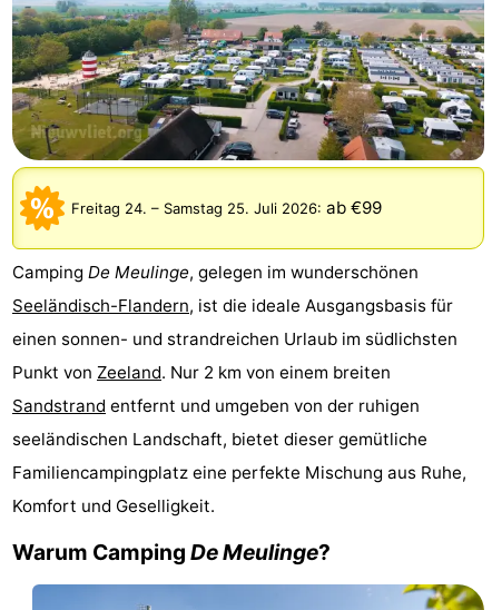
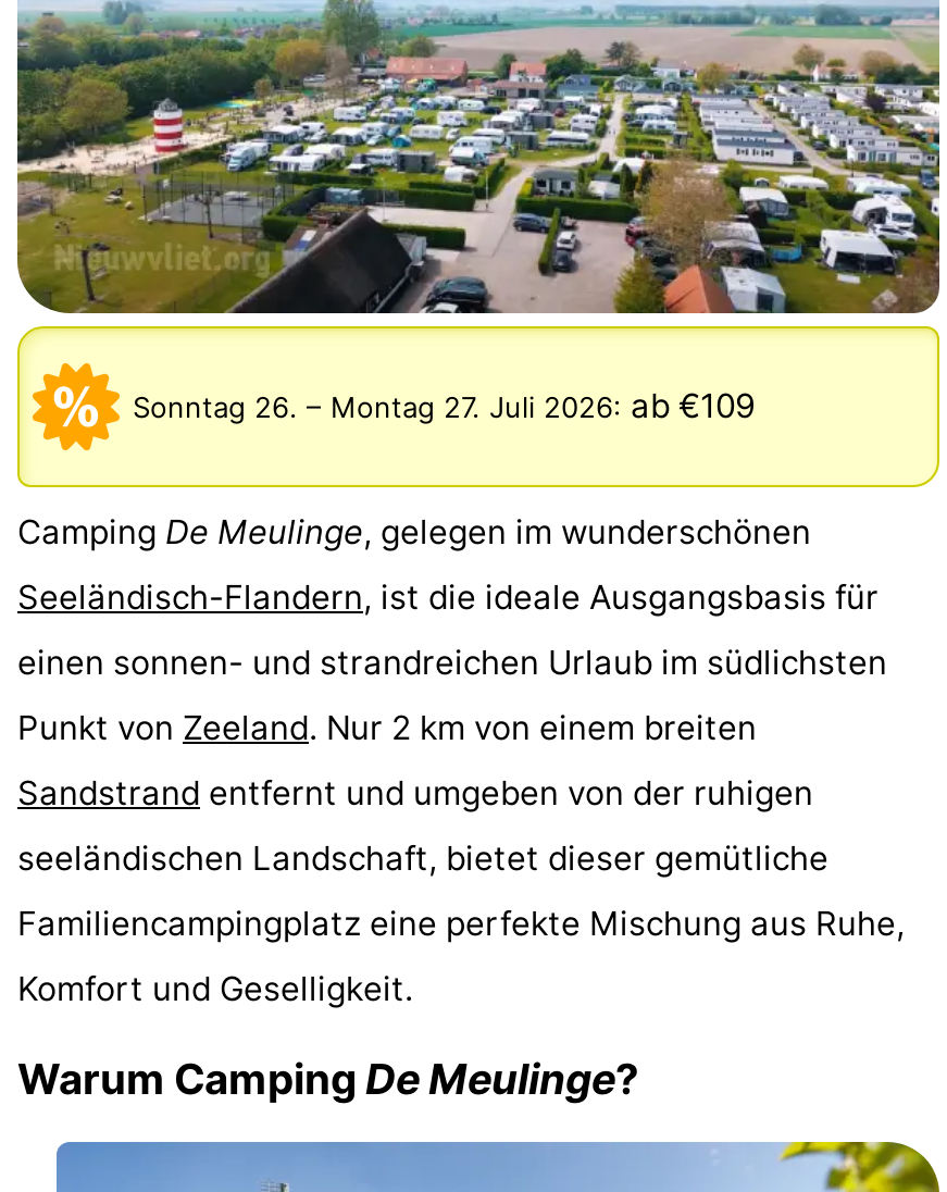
- Freitag 24. – Samstag 25. Juli 2026: ab €99
+ Sonntag 26. – Montag 27. Juli 2026: ab €109
